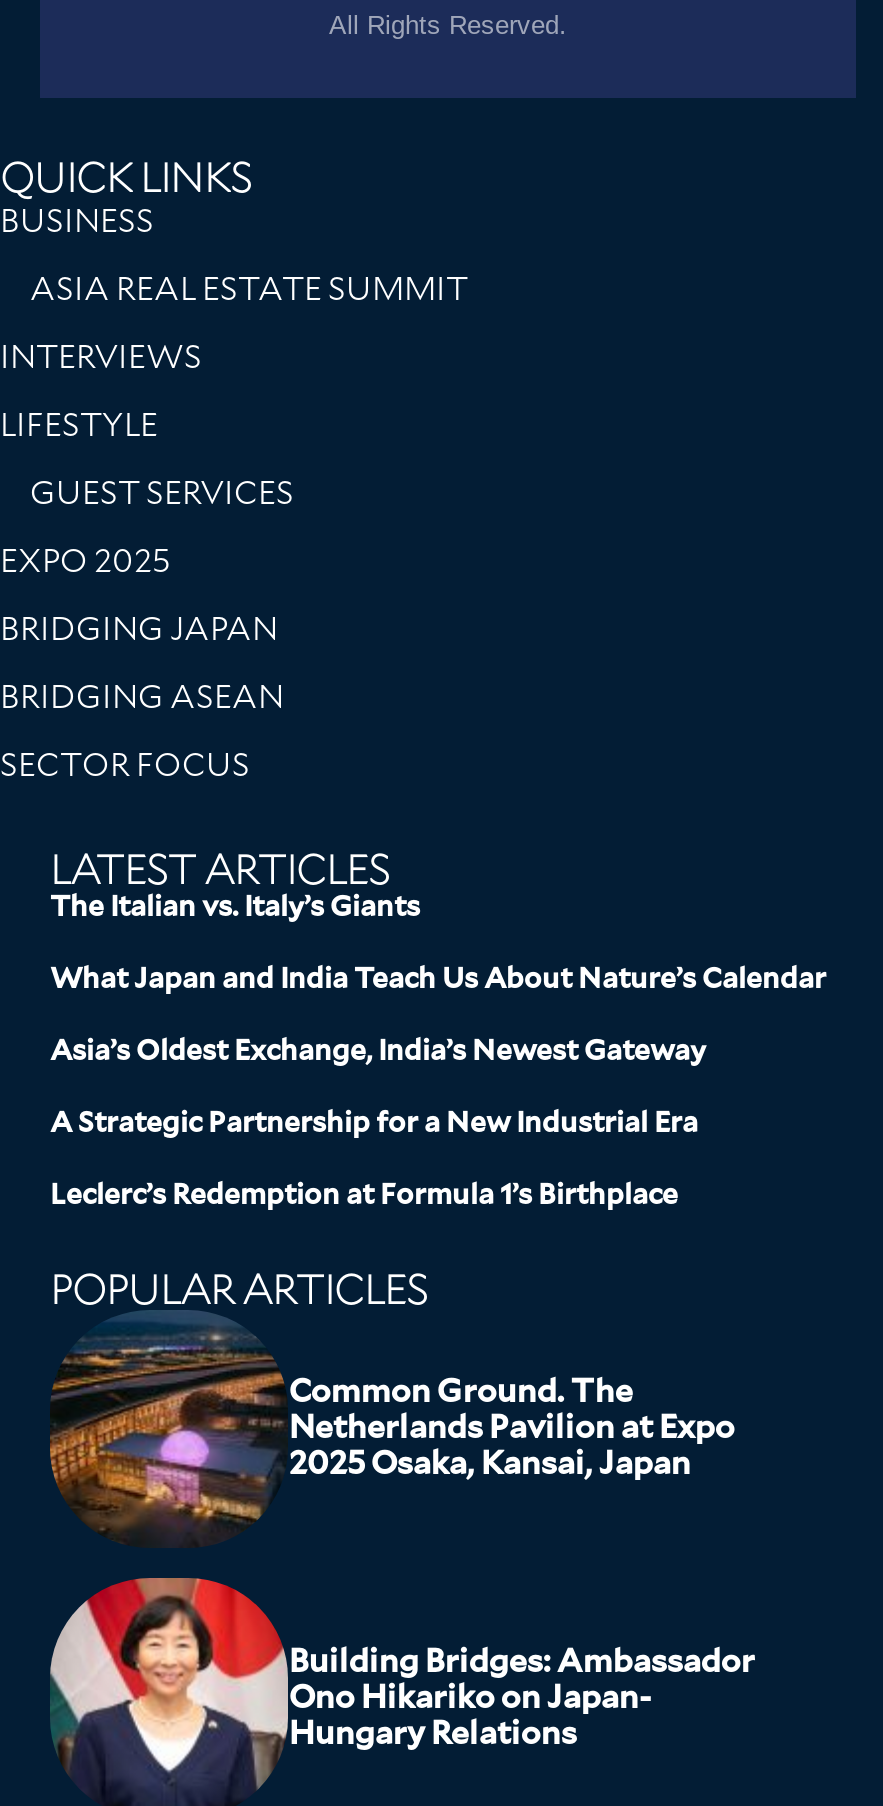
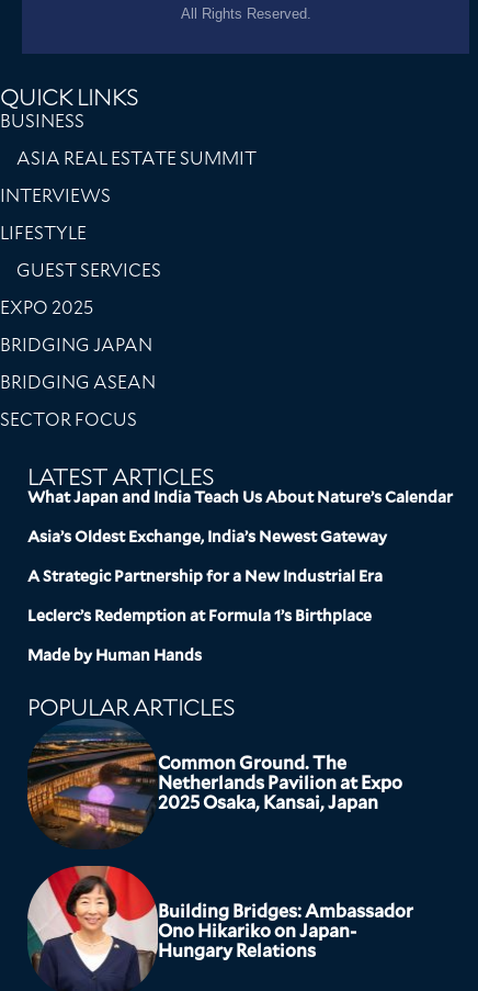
- The Italian vs. Italy’s Giants

moved up: What Japan and India Teach Us About Nature’s Calendar | Asia’s Oldest Exchange, India’s Newest Gateway | A Strategic Partnership for a New Industrial Era | Leclerc’s Redemption at Formula 1’s Birthplace

+ Made by Human Hands
